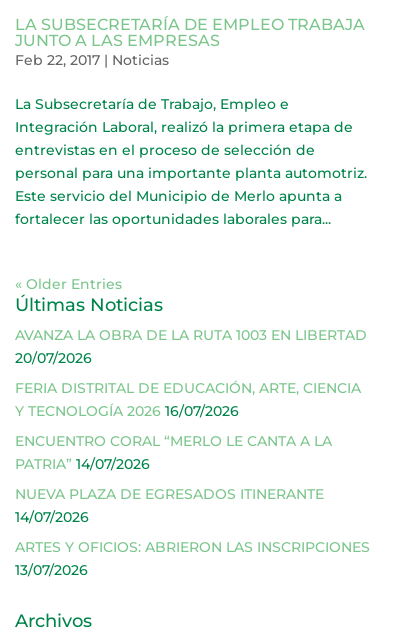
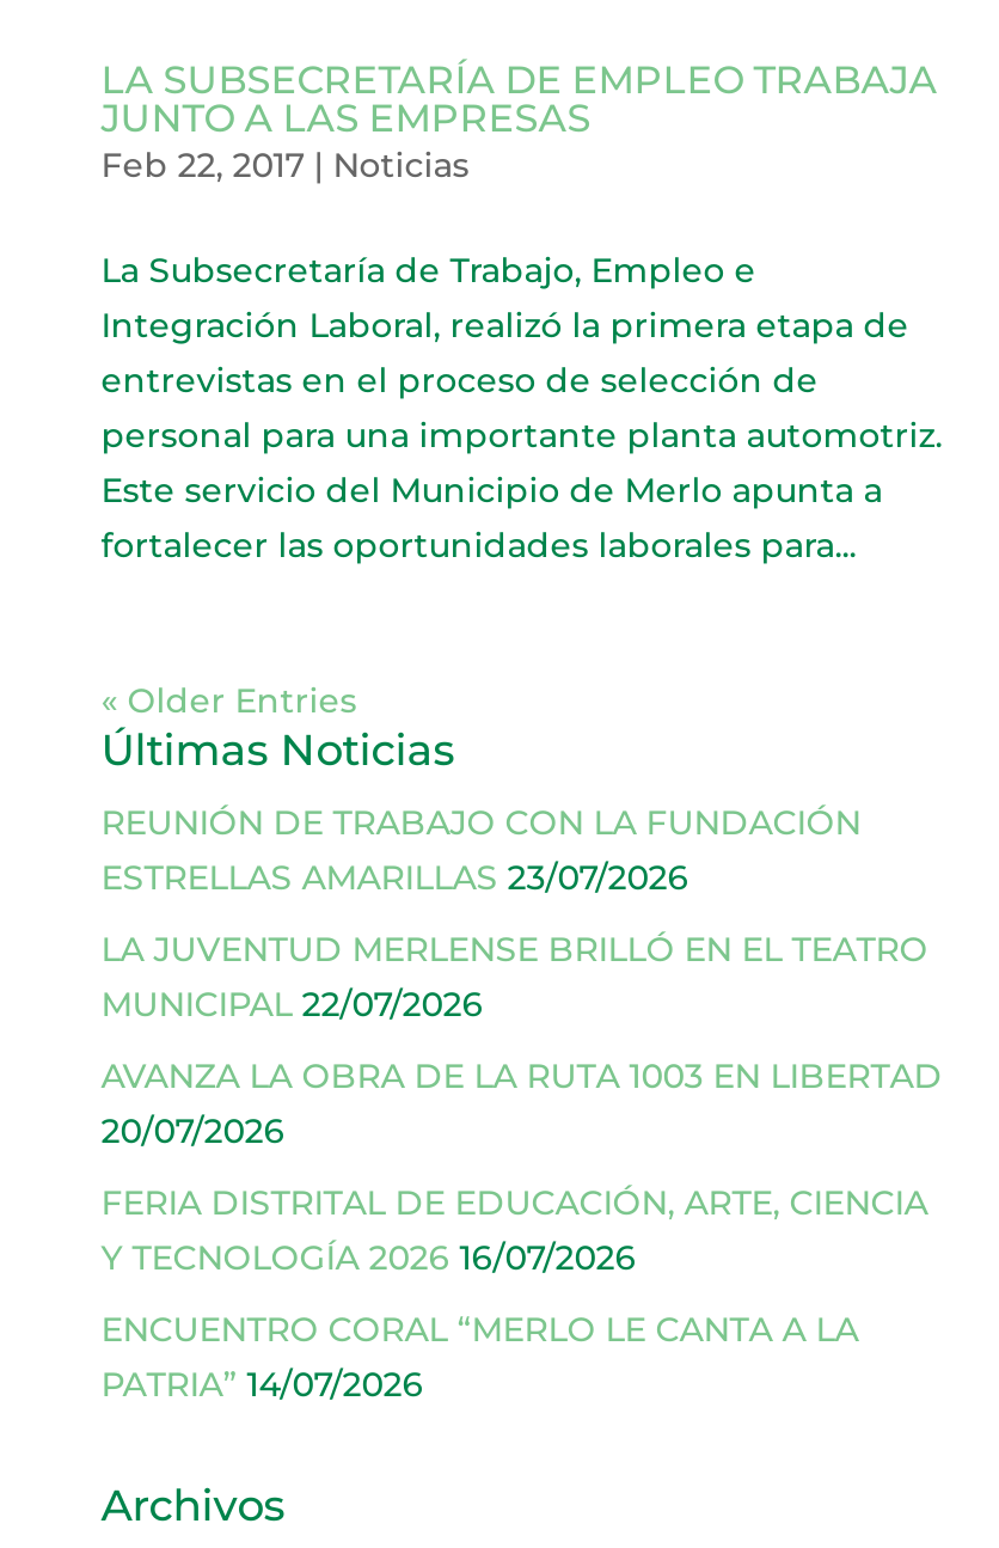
+ REUNIÓN DE TRABAJO CON LA FUNDACIÓN
+ ESTRELLAS AMARILLAS 23/07/2026
+ LA JUVENTUD MERLENSE BRILLÓ EN EL TEATRO
+ MUNICIPAL 22/07/2026

moved down: AVANZA LA OBRA DE LA RUTA 1003 EN LIBERTAD | 20/07/2026 | FERIA DISTRITAL DE EDUCACIÓN, ARTE, CIENCIA | Y TECNOLOGÍA 2026 16/07/2026 | ENCUENTRO CORAL “MERLO LE CANTA A LA | PATRIA” 14/07/2026

- NUEVA PLAZA DE EGRESADOS ITINERANTE
- 14/07/2026
- ARTES Y OFICIOS: ABRIERON LAS INSCRIPCIONES
- 13/07/2026
